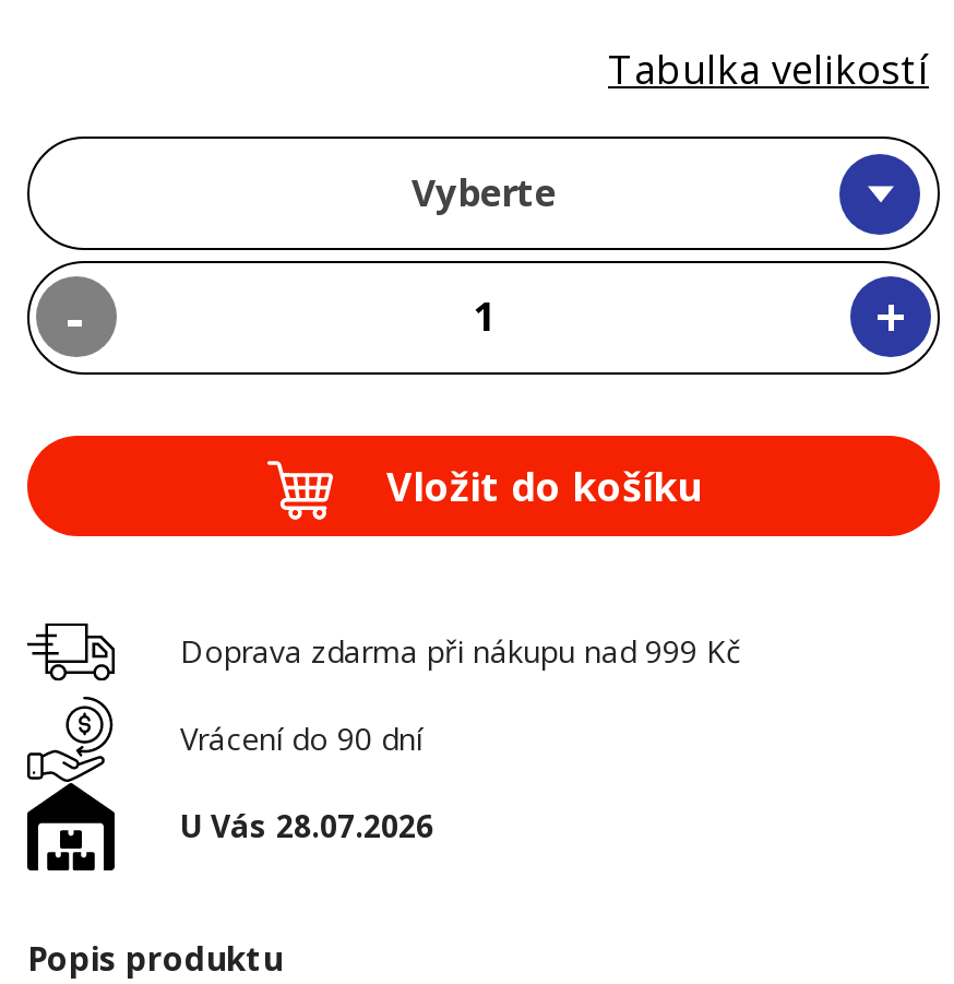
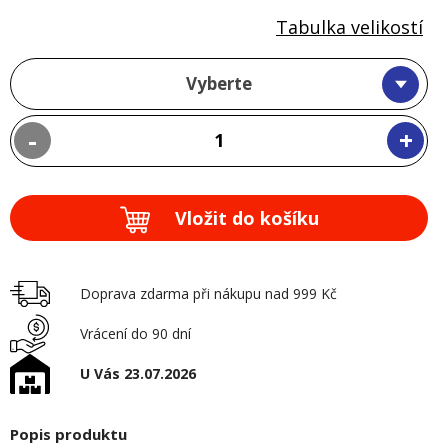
- U Vás 28.07.2026
+ U Vás 23.07.2026
